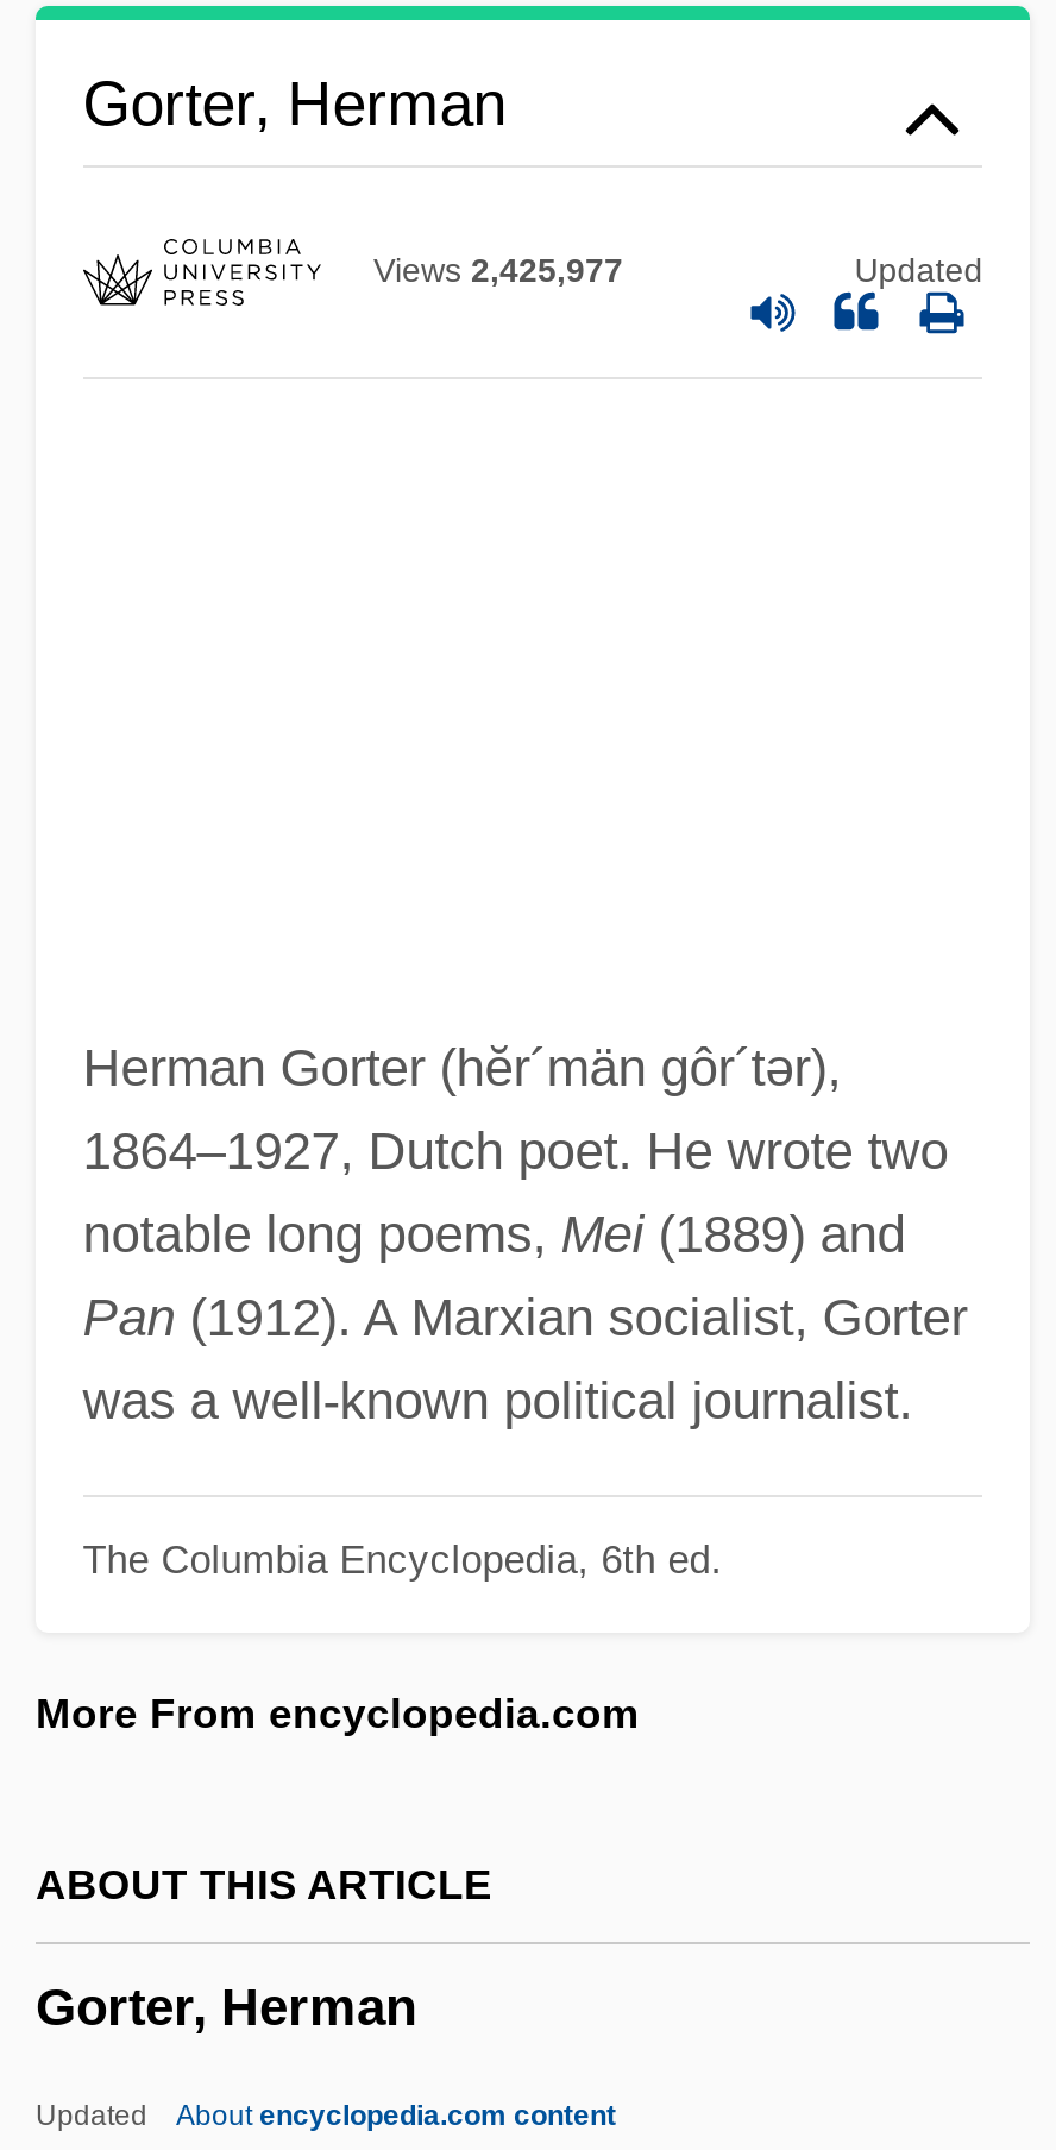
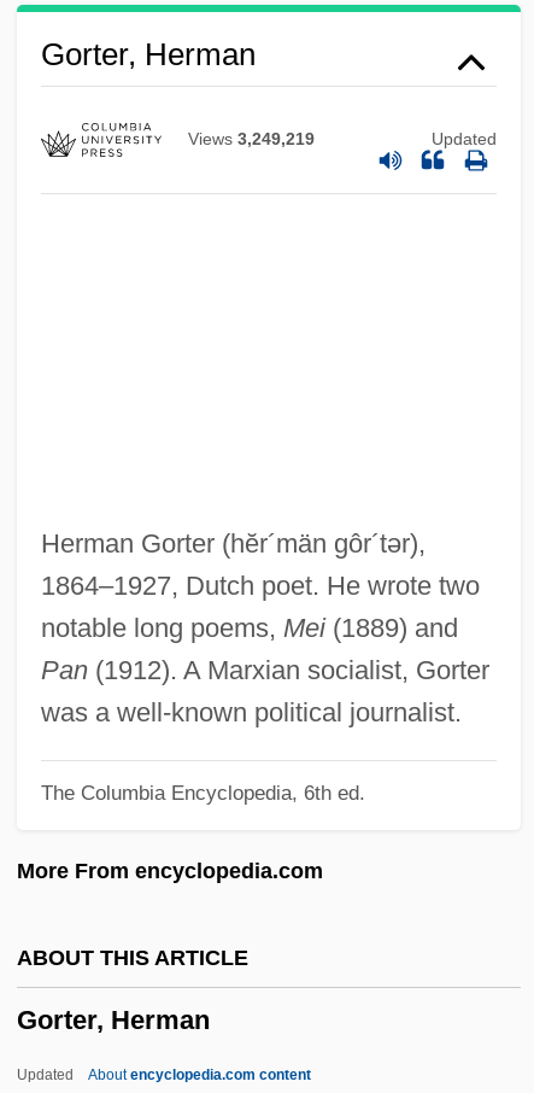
- Views 2,425,977
+ Views 3,249,219
